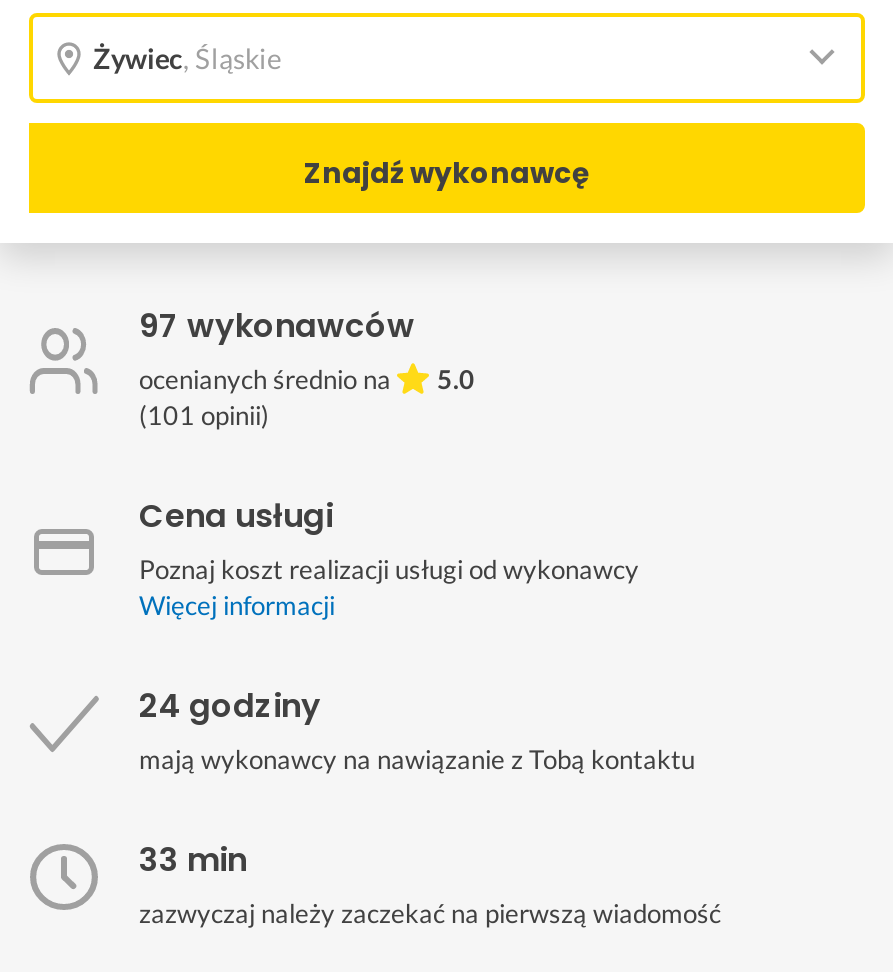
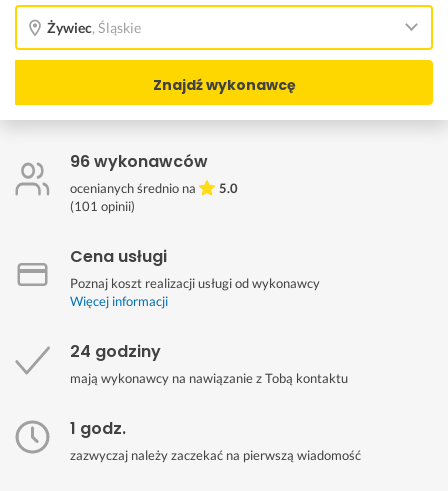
- 97 wykonawców
+ 96 wykonawców

- 33 min
+ 1 godz.
